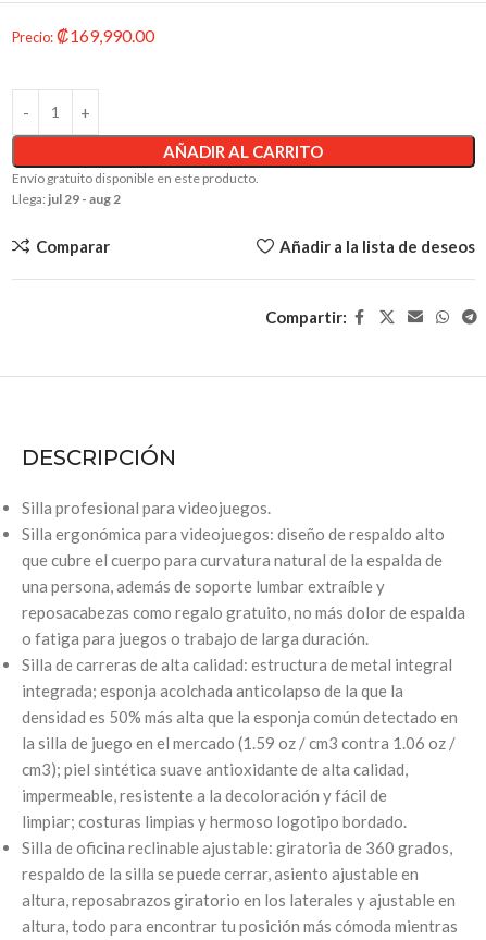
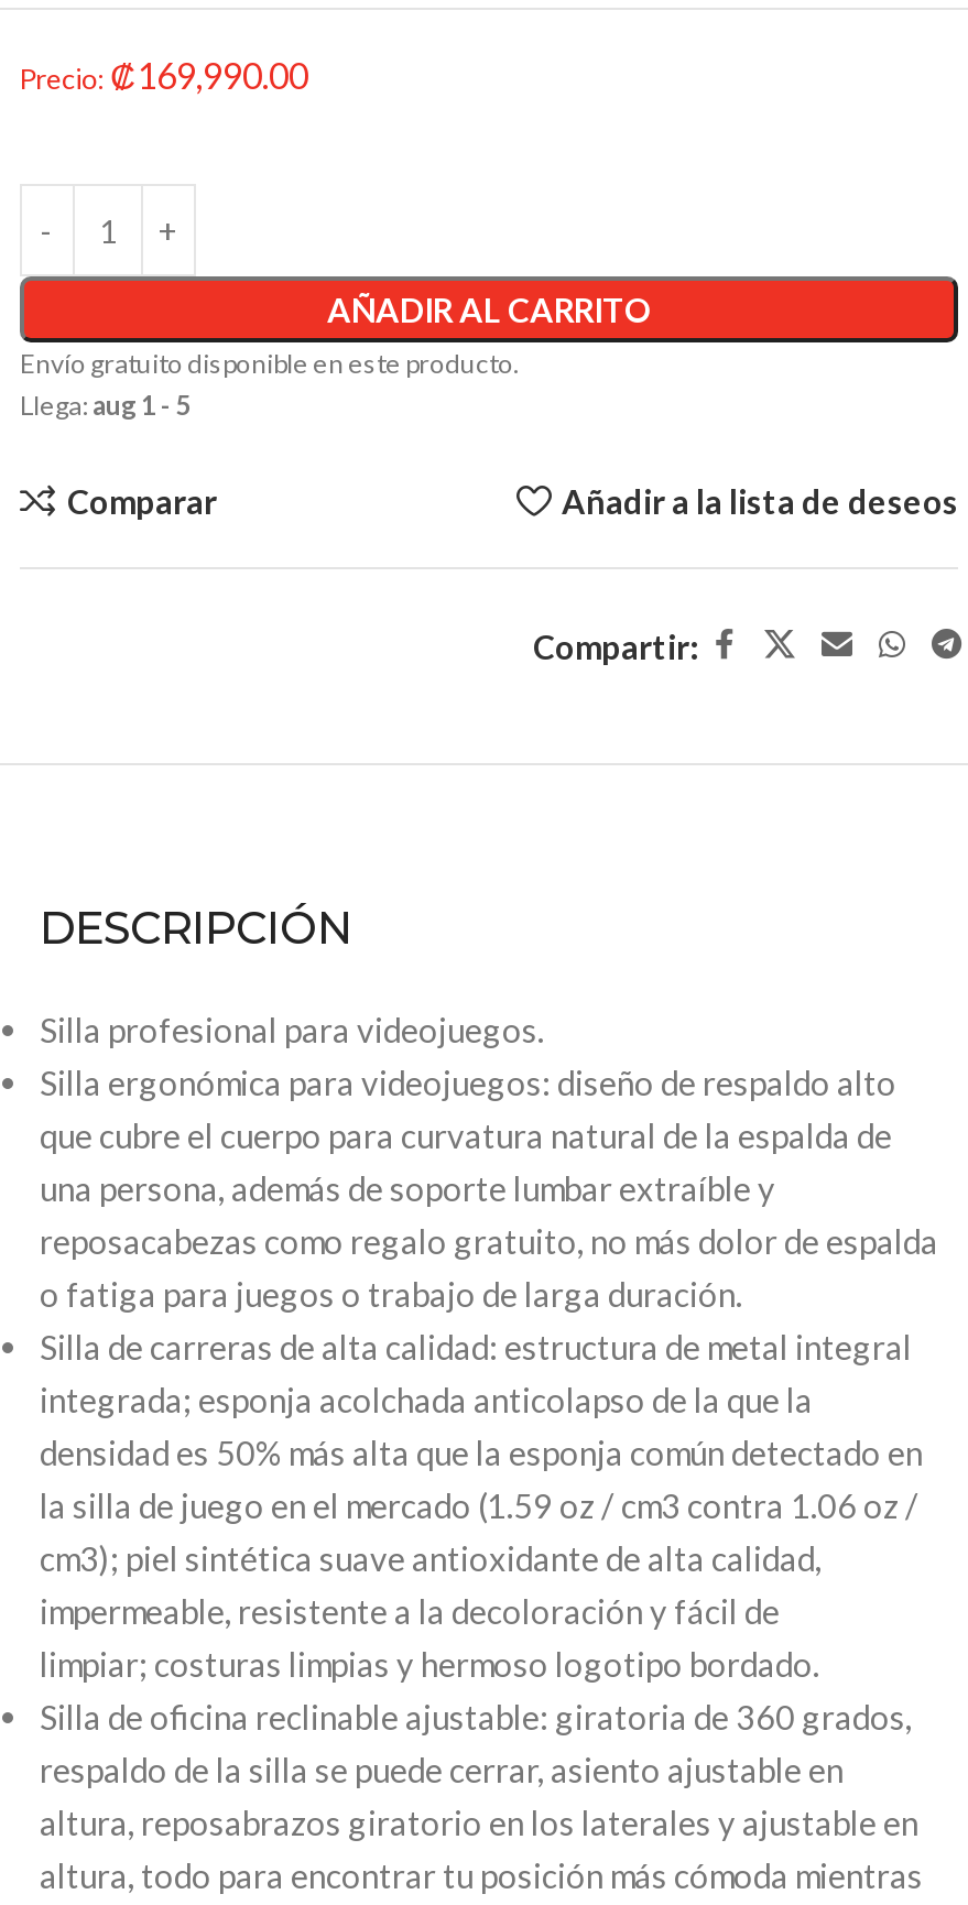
- Llega: jul 29 - aug 2
+ Llega: aug 1 - 5
